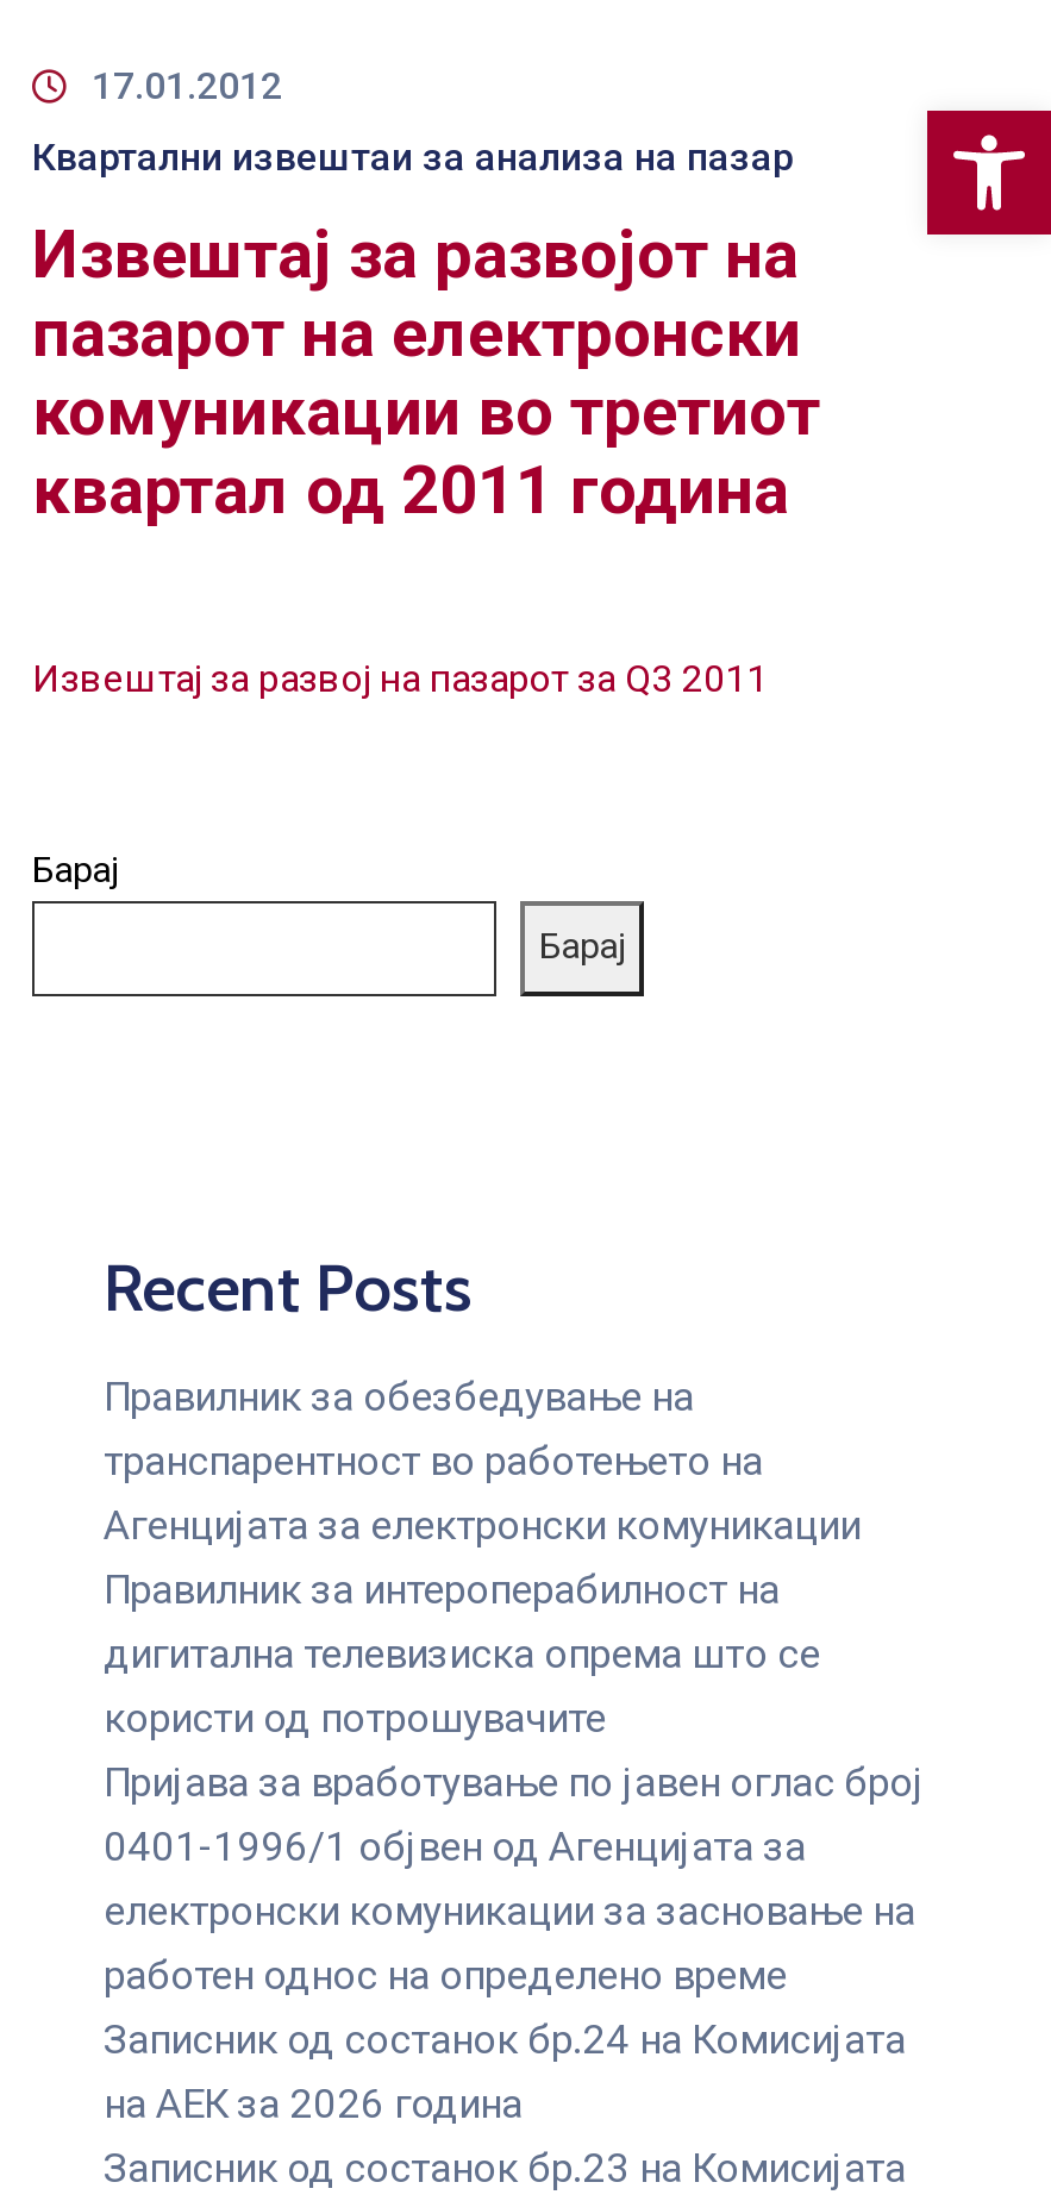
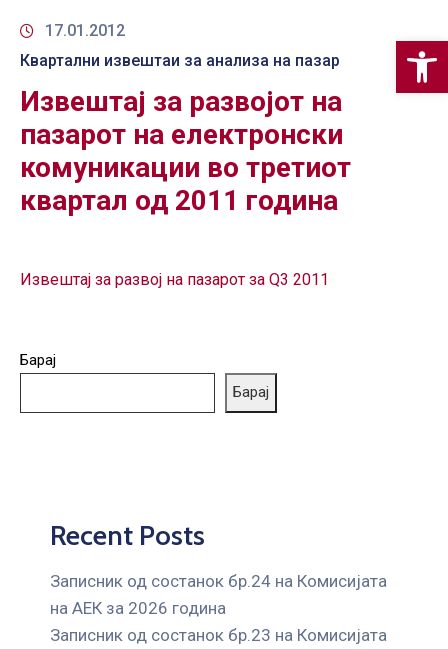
- Правилник за обезбедување на
- транспарентност во работењето на
- Агенцијата за електронски комуникации
- Правилник за интероперабилност на
- дигитална телевизиска опрема што се
- користи од потрошувачите
- Пријава за вработување по јавен оглас број
- 0401-1996/1 објвен од Агенцијата за
- електронски комуникации за засновање на
- работен однос на определено време
